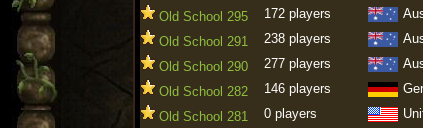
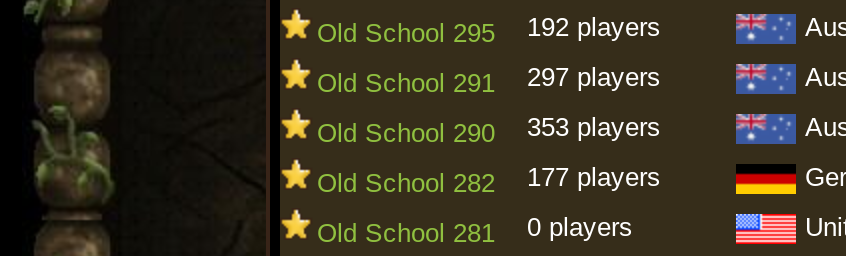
- Old School 295 172 players
+ Old School 295 192 players

- Old School 291 238 players
+ Old School 291 297 players

- Old School 290 277 players
+ Old School 290 353 players

- Old School 282 146 players
+ Old School 282 177 players
